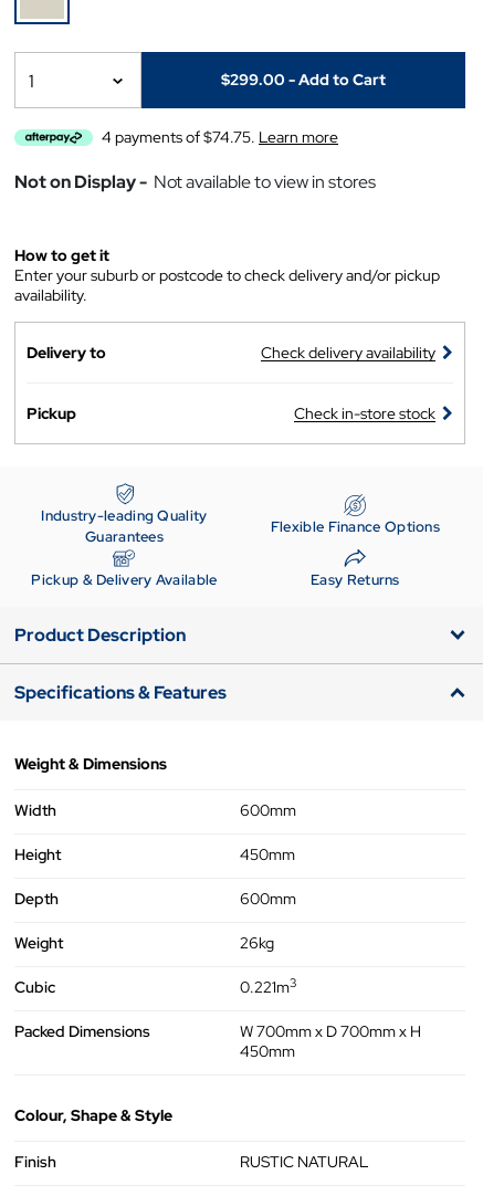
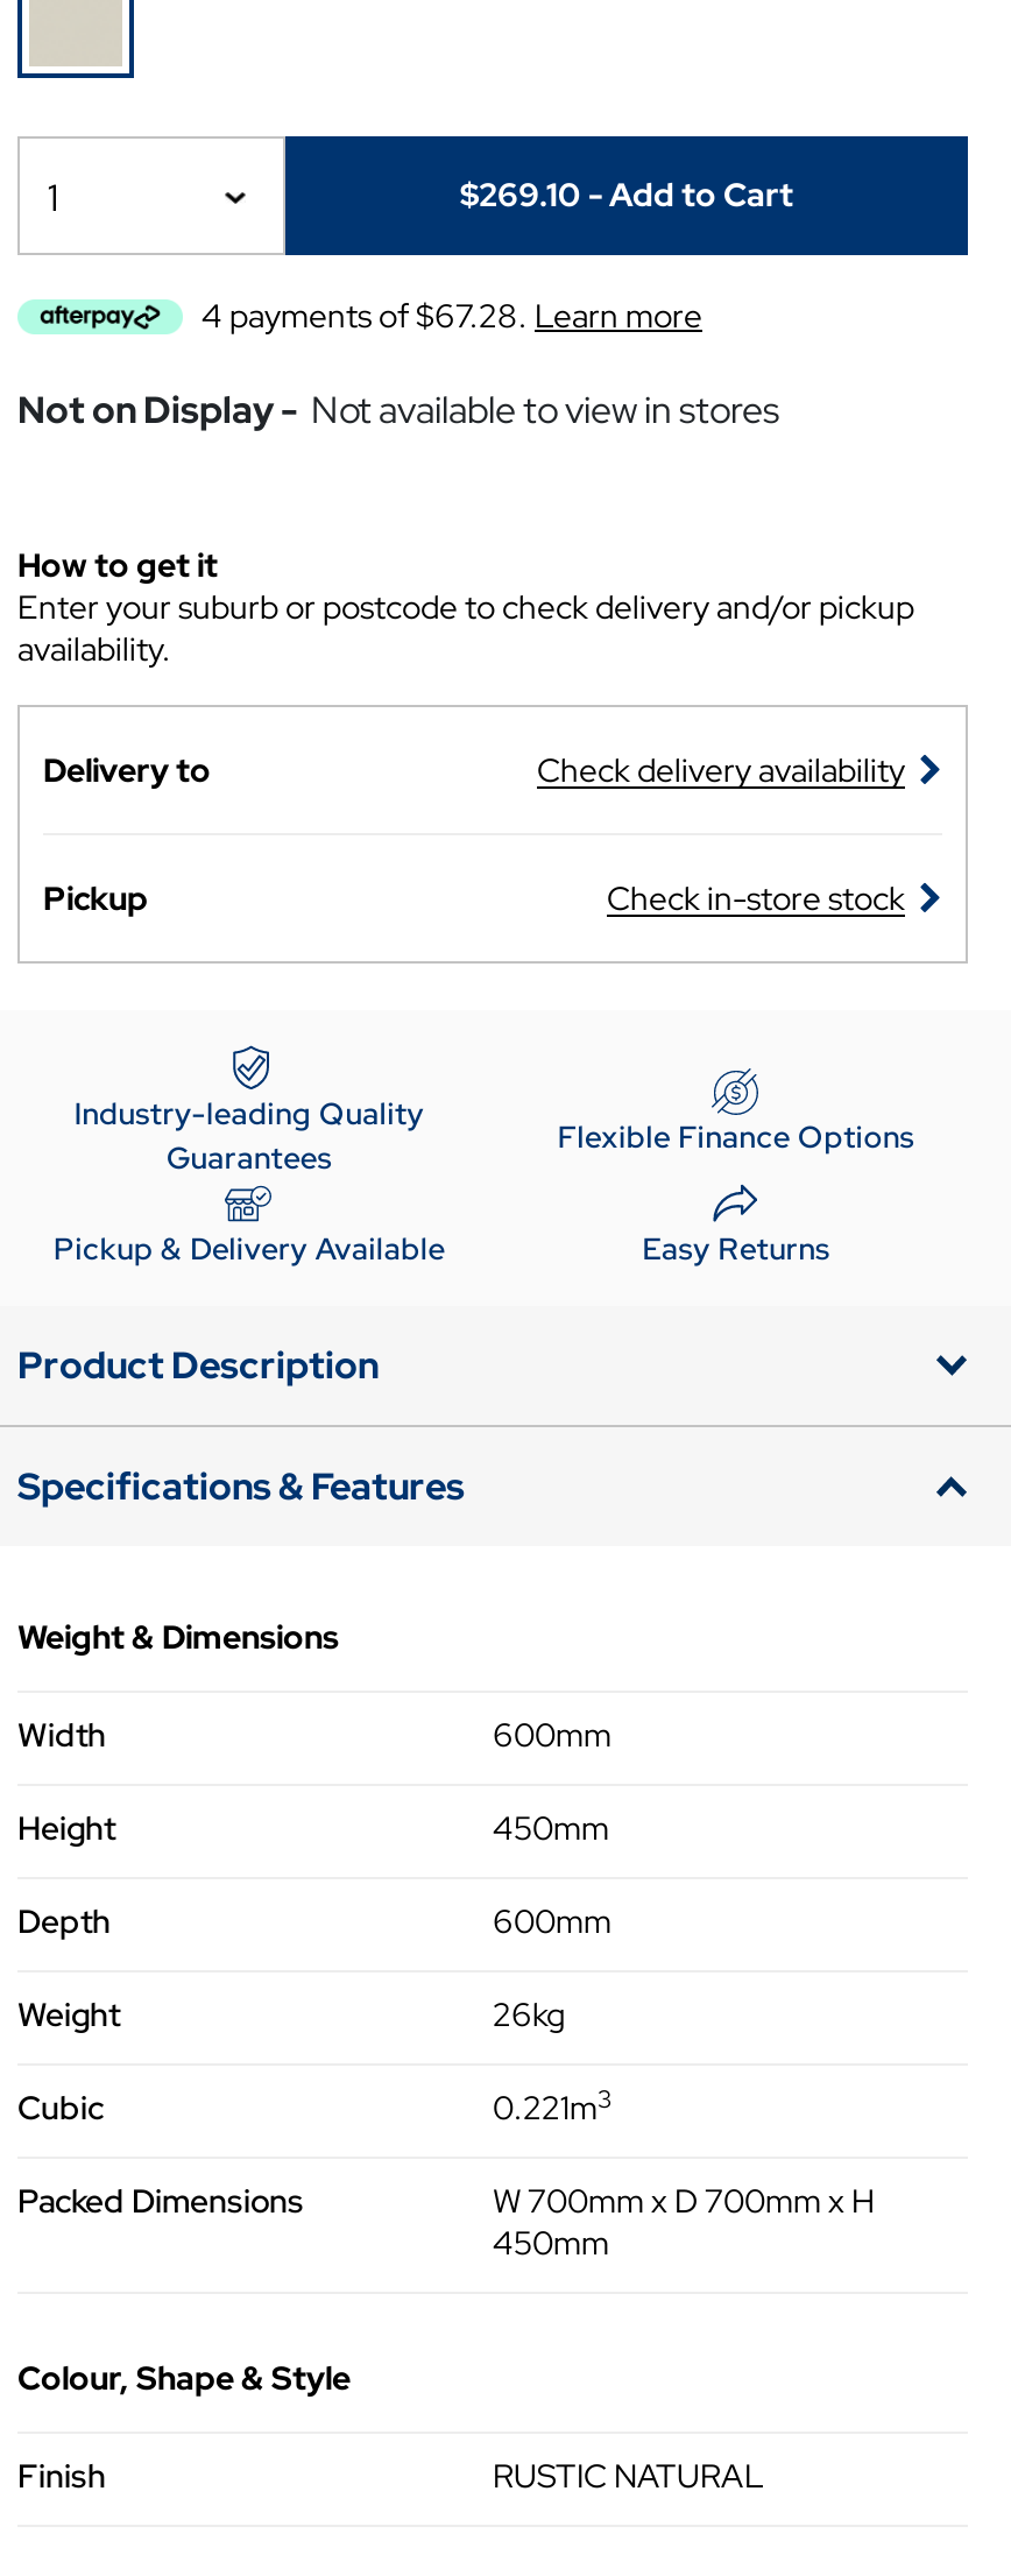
- $299.00 - Add to Cart
+ $269.10 - Add to Cart

- 4 payments of $74.75. Learn more
+ 4 payments of $67.28. Learn more
